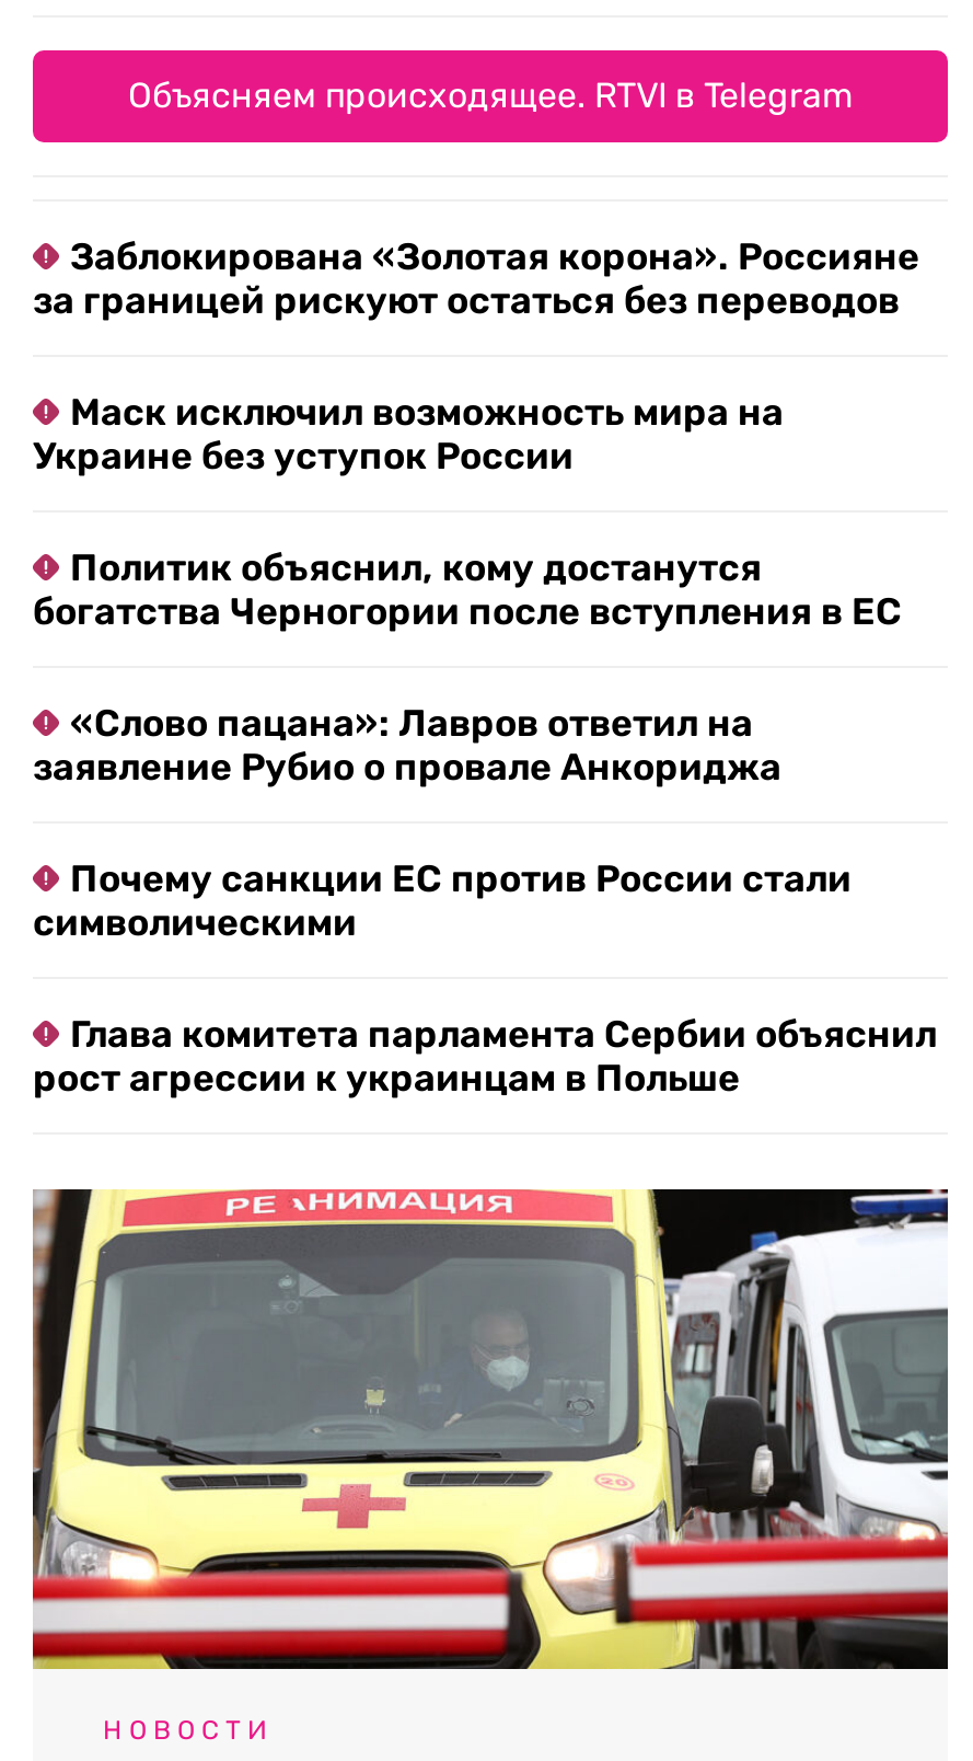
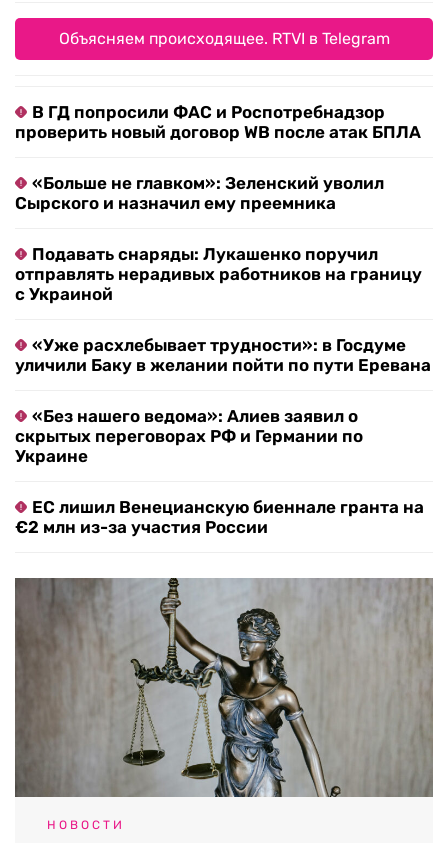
- Заблокирована «Золотая корона». Россияне
- за границей рискуют остаться без переводов
+ В ГД попросили ФАС и Роспотребнадзор
+ проверить новый договор WB после атак БПЛА

- Маск исключил возможность мира на
- Украине без уступок России
+ «Больше не главком»: Зеленский уволил
+ Сырского и назначил ему преемника

- Политик объяснил, кому достанутся
- богатства Черногории после вступления в ЕС
+ Подавать снаряды: Лукашенко поручил
+ отправлять нерадивых работников на границу
+ с Украиной

- «Слово пацана»: Лавров ответил на
- заявление Рубио о провале Анкориджа
+ «Уже расхлебывает трудности»: в Госдуме
+ уличили Баку в желании пойти по пути Еревана

- Почему санкции ЕС против России стали
- символическими
+ «Без нашего ведома»: Алиев заявил о
+ скрытых переговорах РФ и Германии по
+ Украине

- Глава комитета парламента Сербии объяснил
- рост агрессии к украинцам в Польше
+ ЕС лишил Венецианскую биеннале гранта на
+ €2 млн из-за участия России

- [image]
+ [image]
